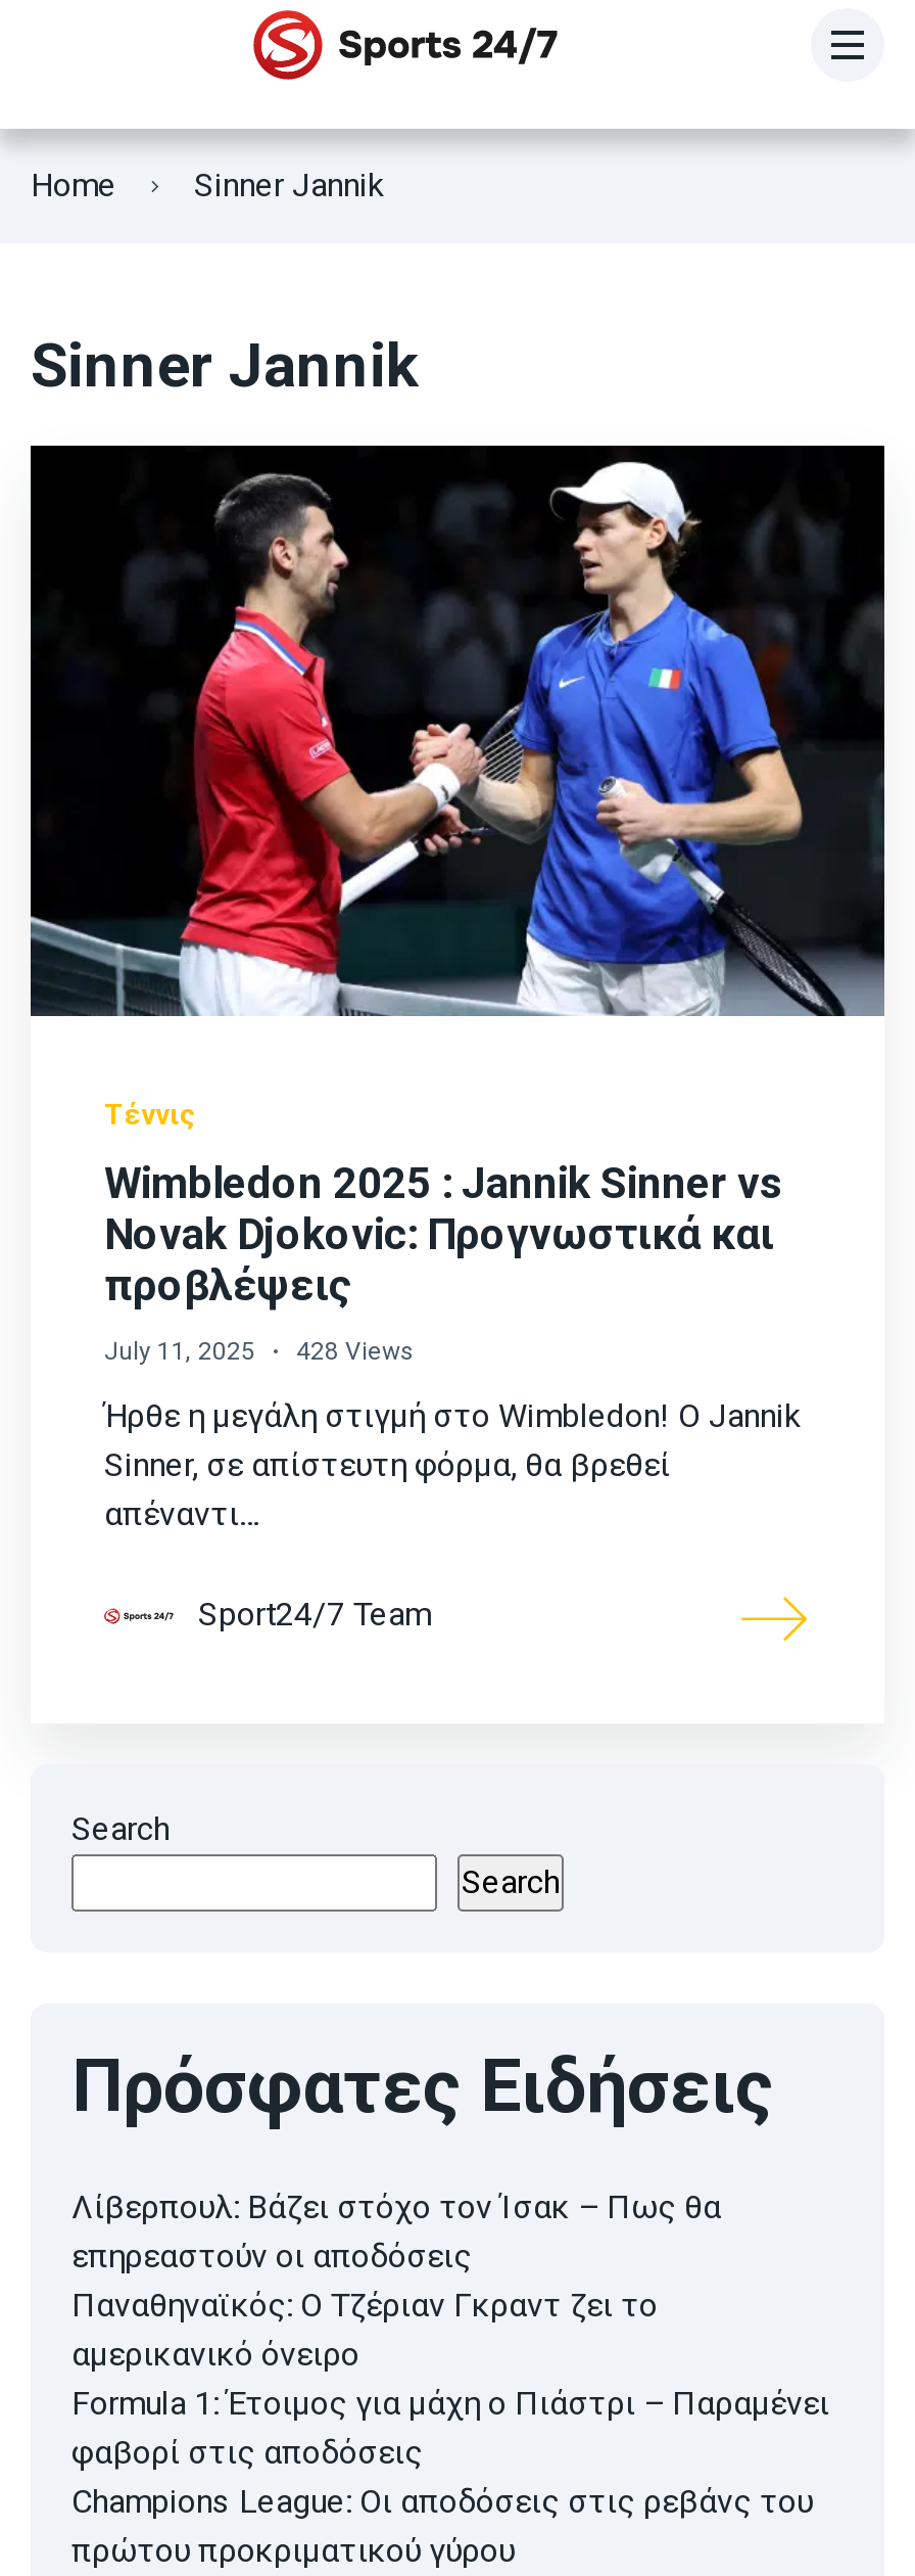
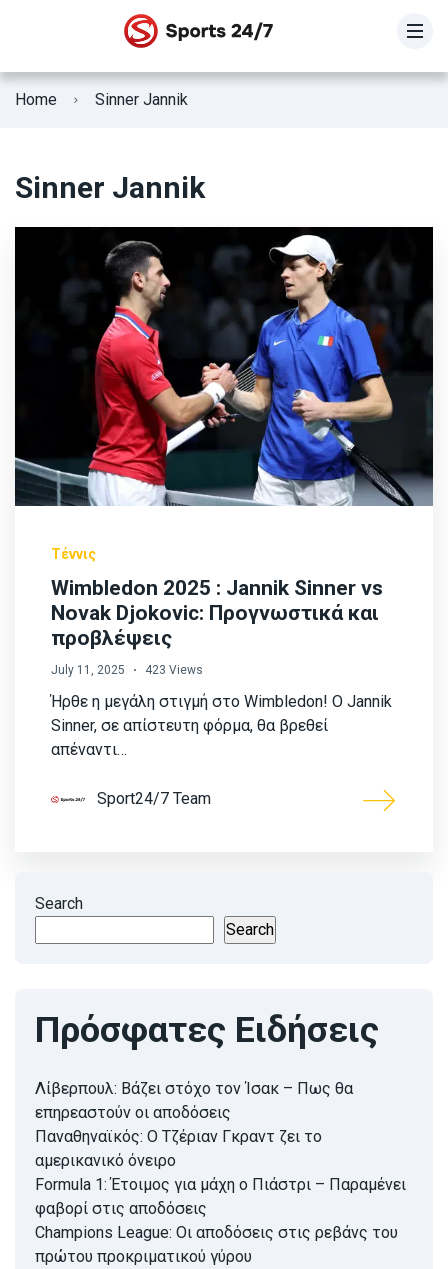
- July 11, 2025 428 Views
+ July 11, 2025 423 Views
